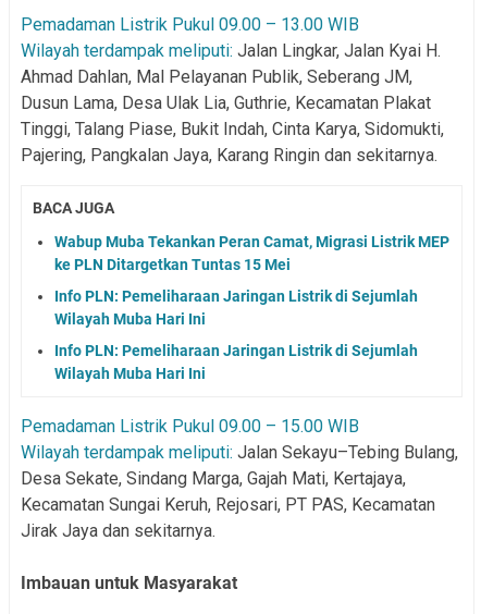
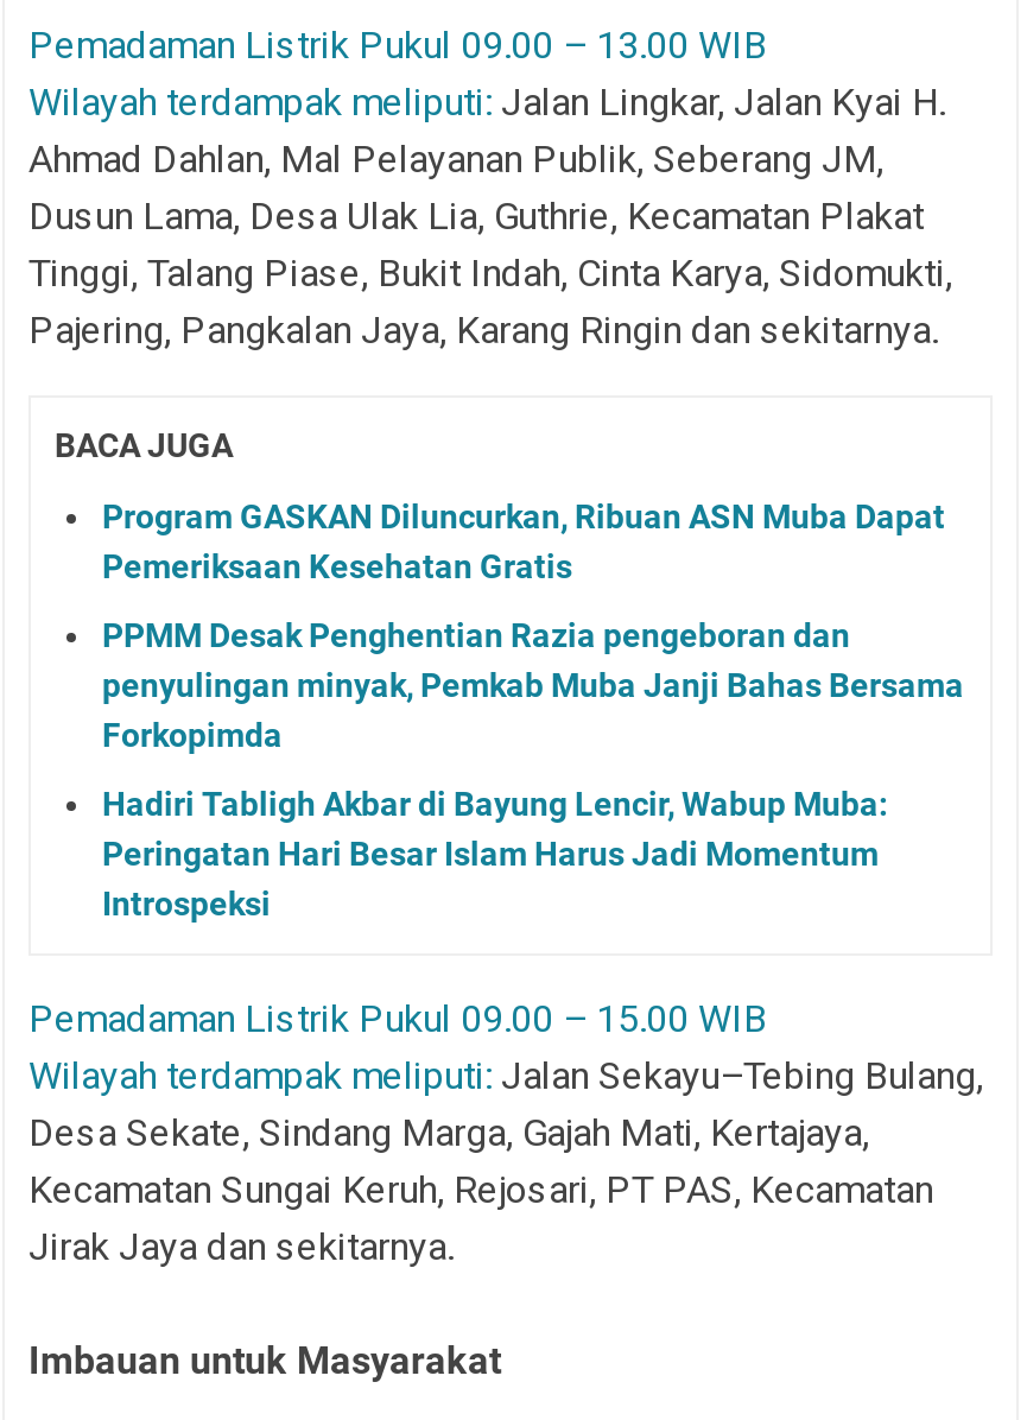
- Wabup Muba Tekankan Peran Camat, Migrasi Listrik MEP
- ke PLN Ditargetkan Tuntas 15 Mei
+ Program GASKAN Diluncurkan, Ribuan ASN Muba Dapat
+ Pemeriksaan Kesehatan Gratis

- Info PLN: Pemeliharaan Jaringan Listrik di Sejumlah
- Wilayah Muba Hari Ini
+ PPMM Desak Penghentian Razia pengeboran dan
+ penyulingan minyak, Pemkab Muba Janji Bahas Bersama
+ Forkopimda

- Info PLN: Pemeliharaan Jaringan Listrik di Sejumlah
- Wilayah Muba Hari Ini
+ Hadiri Tabligh Akbar di Bayung Lencir, Wabup Muba:
+ Peringatan Hari Besar Islam Harus Jadi Momentum
+ Introspeksi
